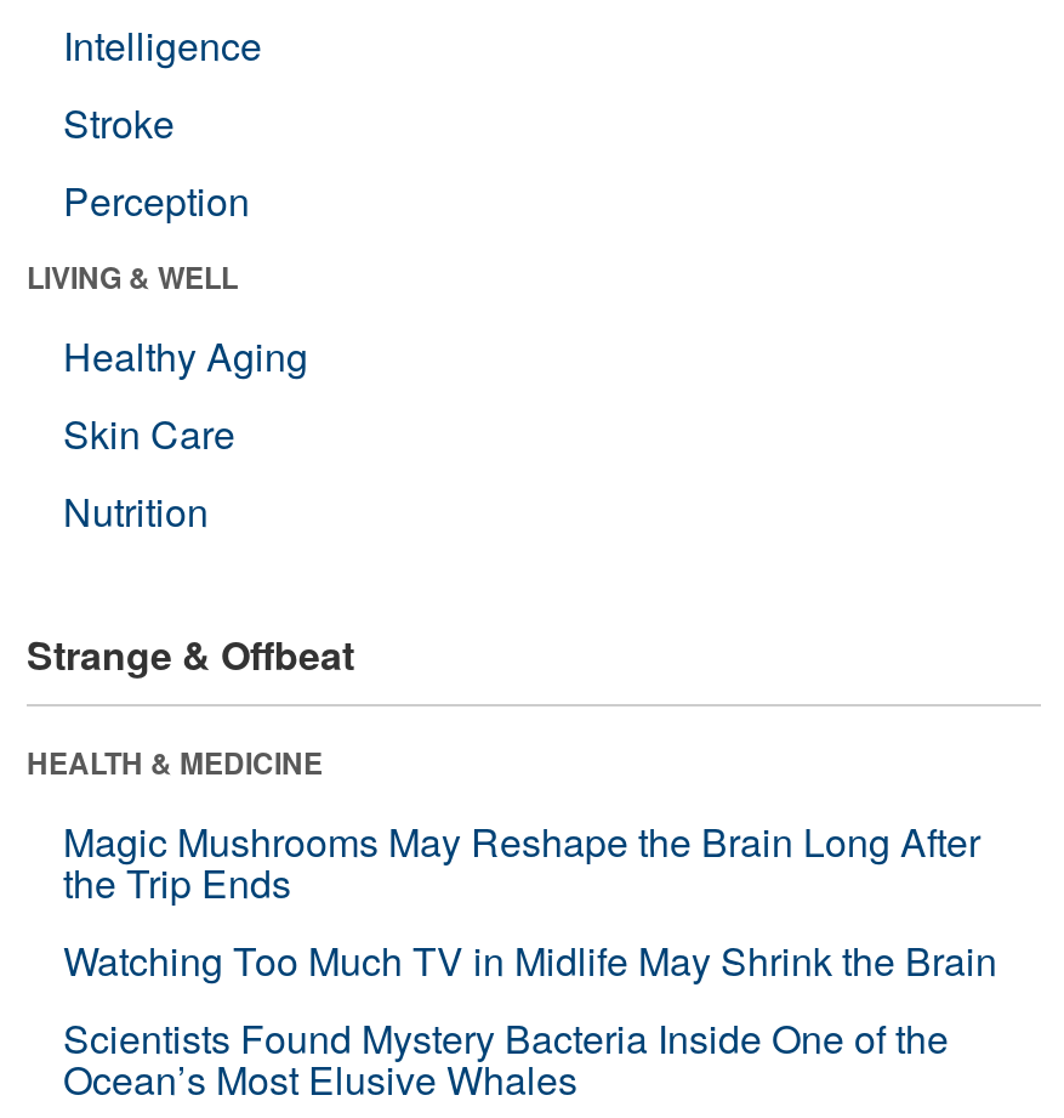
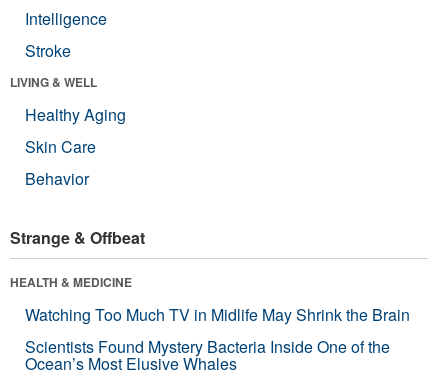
- Perception

- Nutrition
+ Behavior

- Magic Mushrooms May Reshape the Brain Long After
- the Trip Ends
